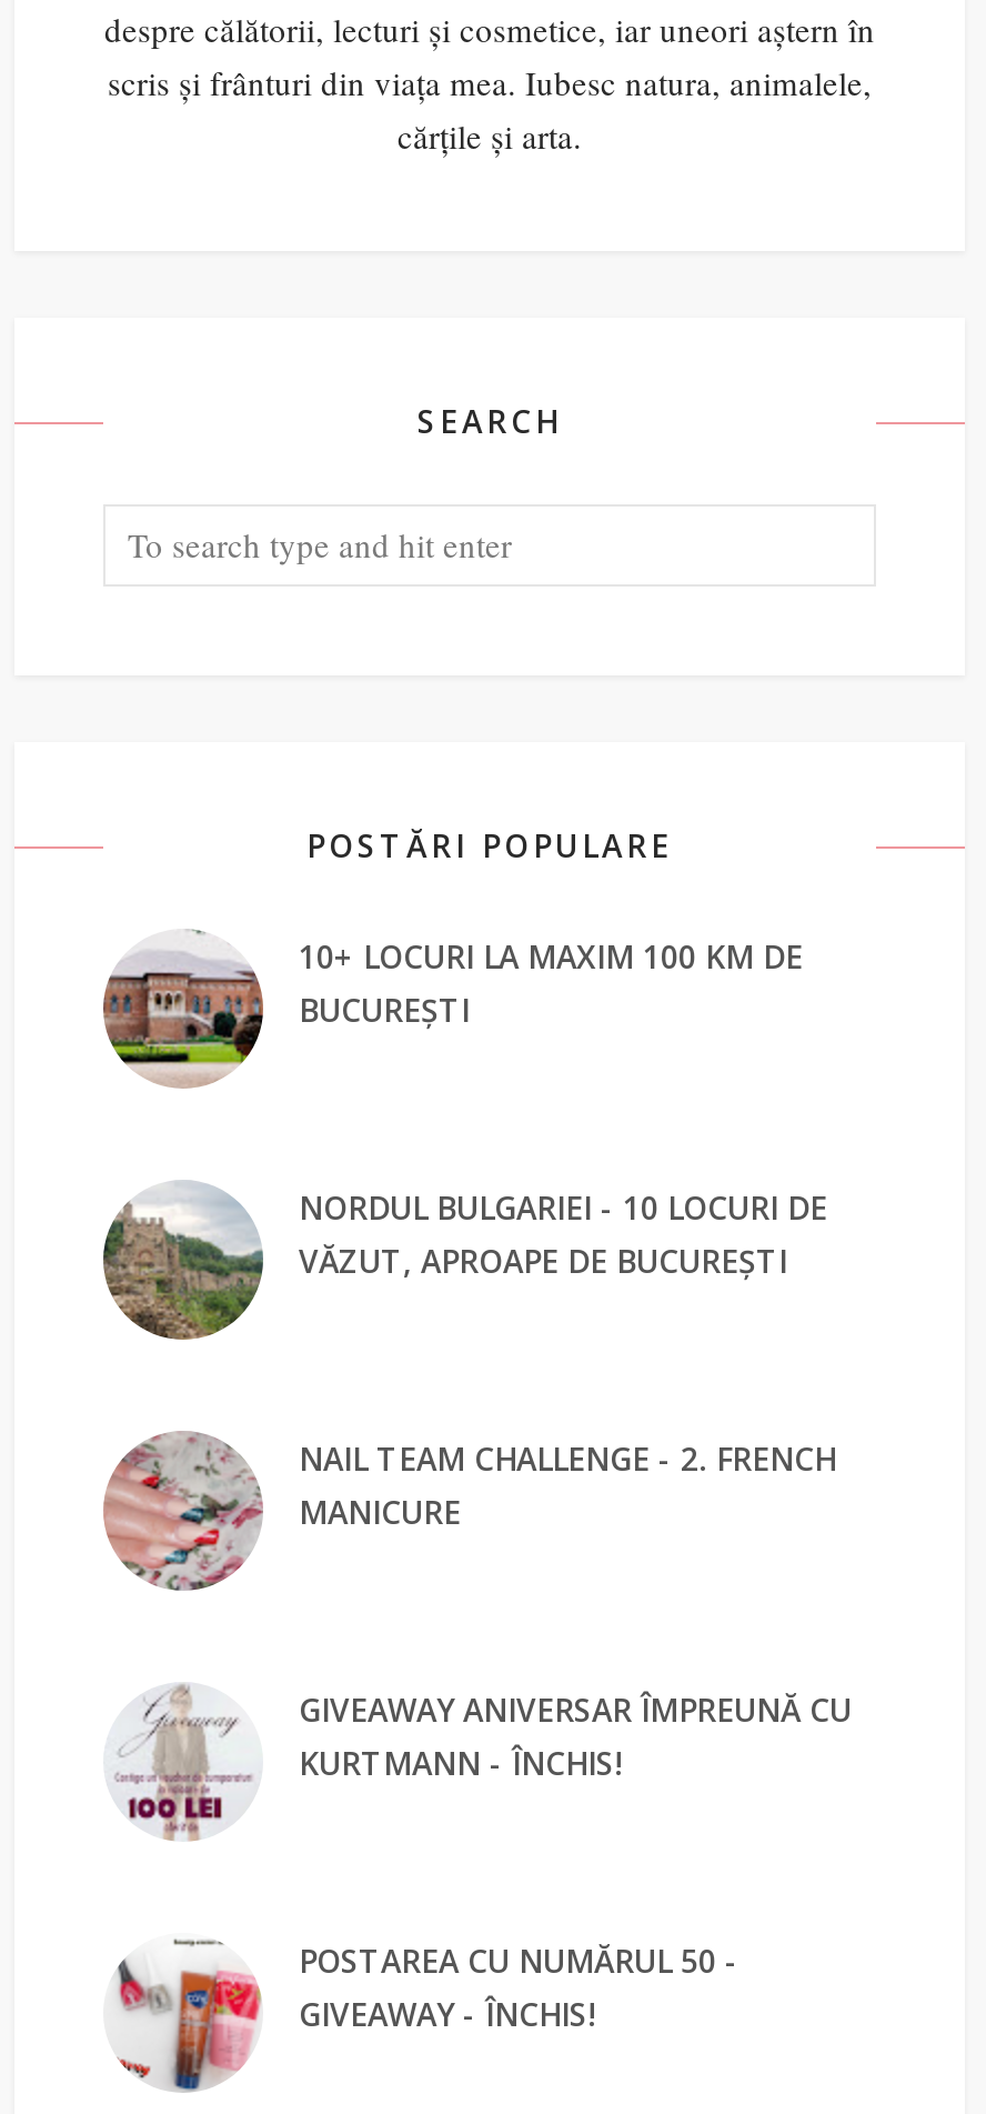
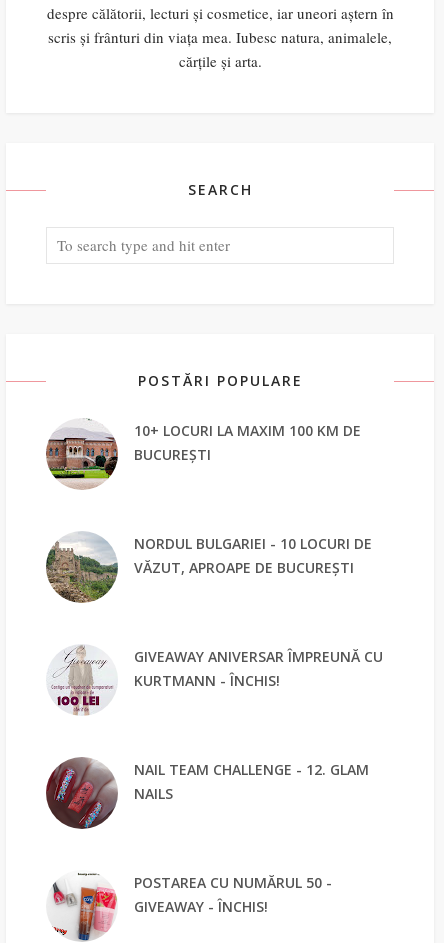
- [image]
- NAIL TEAM CHALLENGE - 2. FRENCH
- MANICURE

moved up: [image] | GIVEAWAY ANIVERSAR ÎMPREUNĂ CU | KURTMANN - ÎNCHIS!

+ [image]
+ NAIL TEAM CHALLENGE - 12. GLAM
+ NAILS
